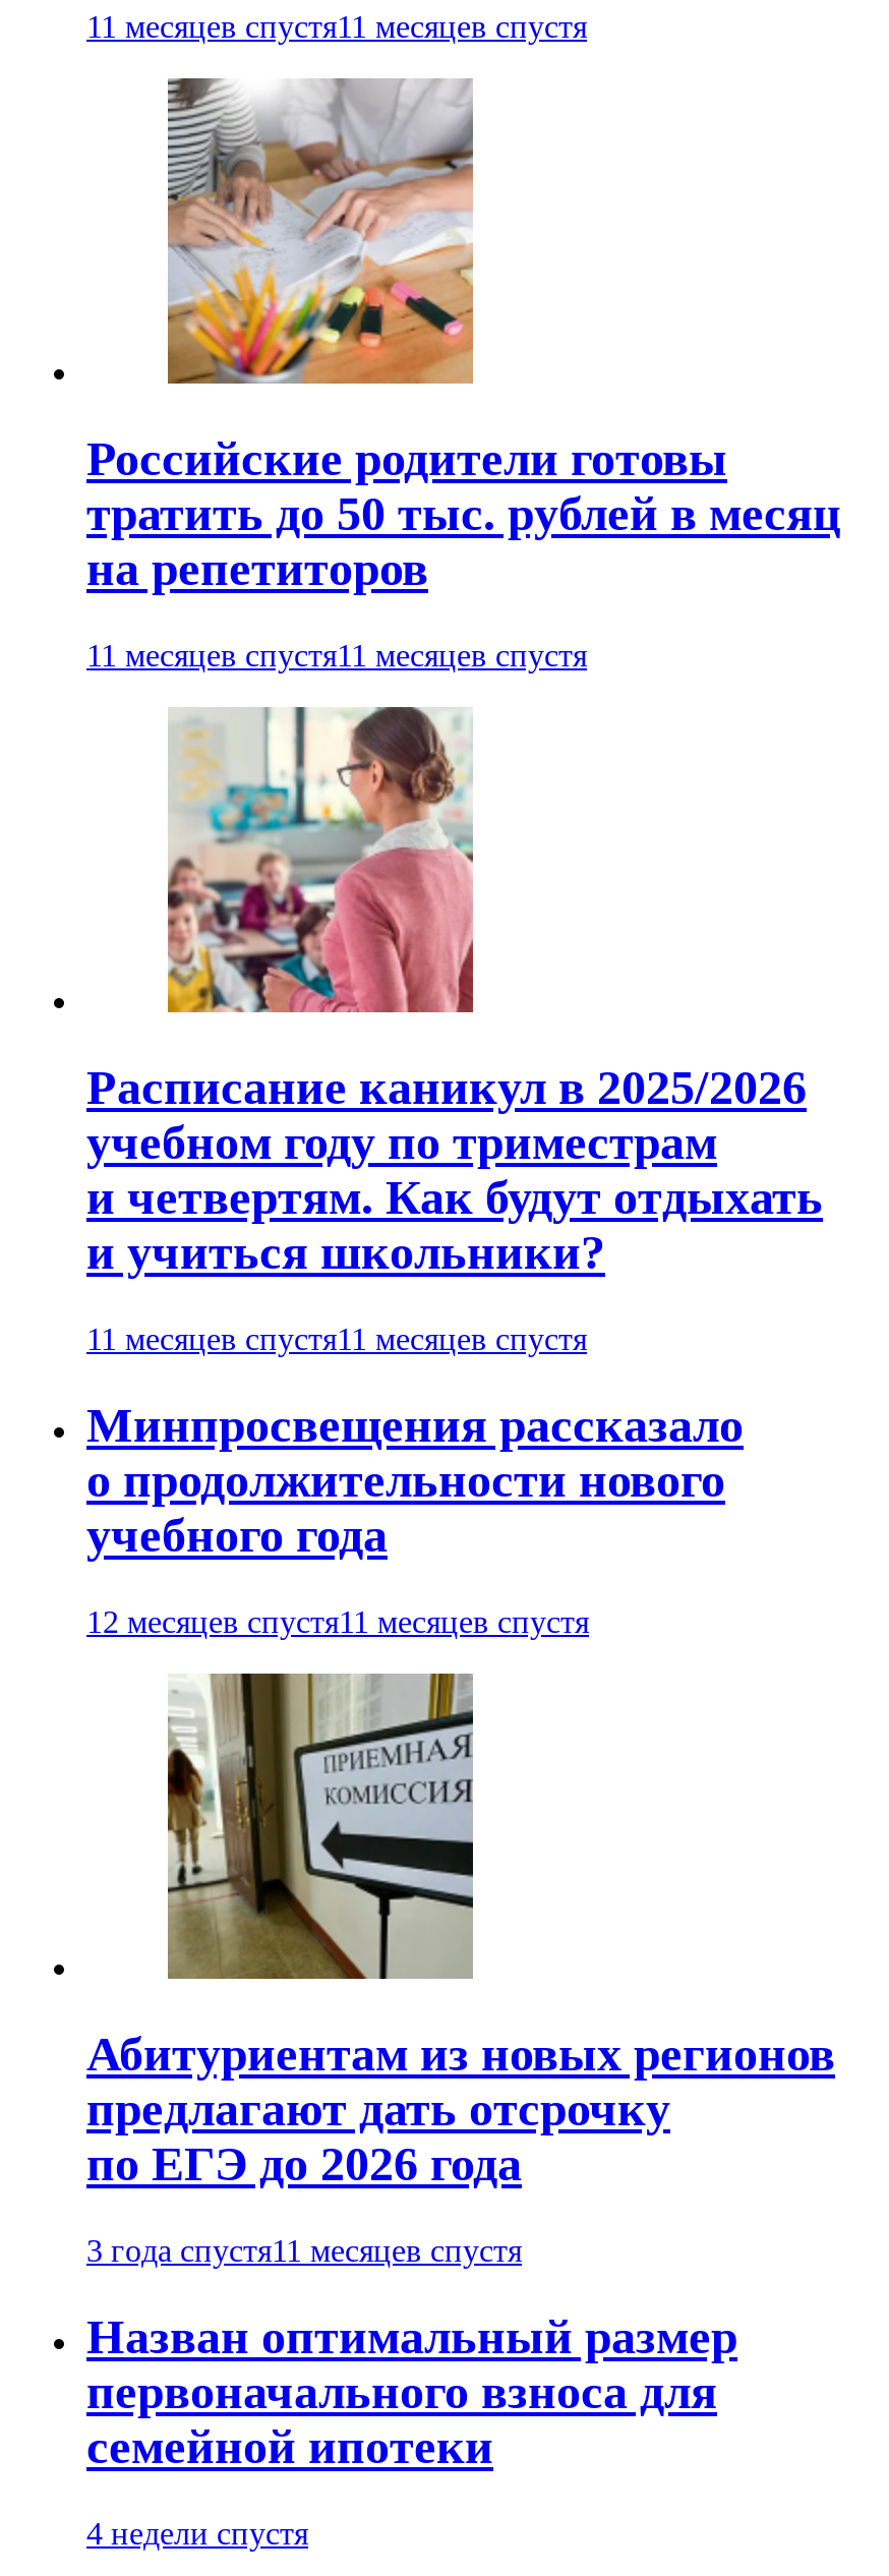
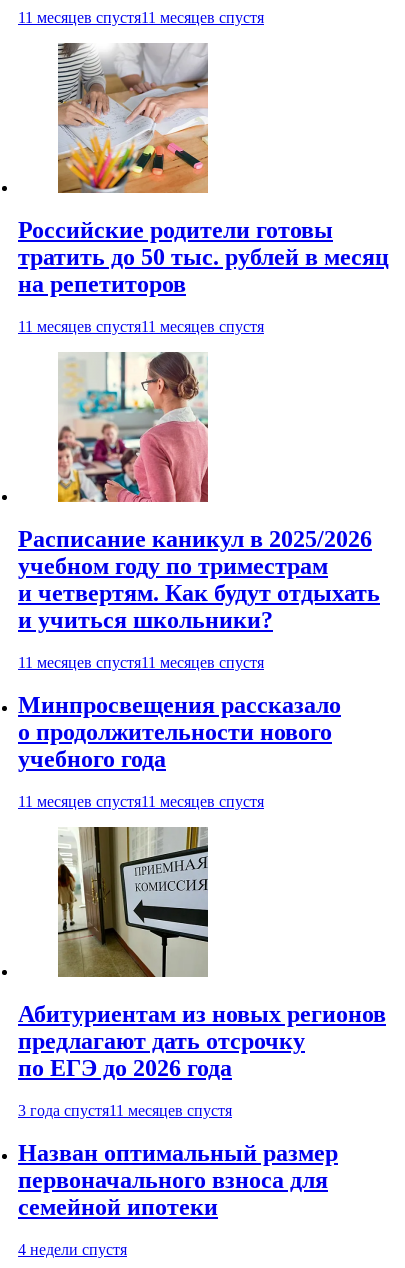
- 12 месяцев спустя11 месяцев спустя
+ 11 месяцев спустя11 месяцев спустя
